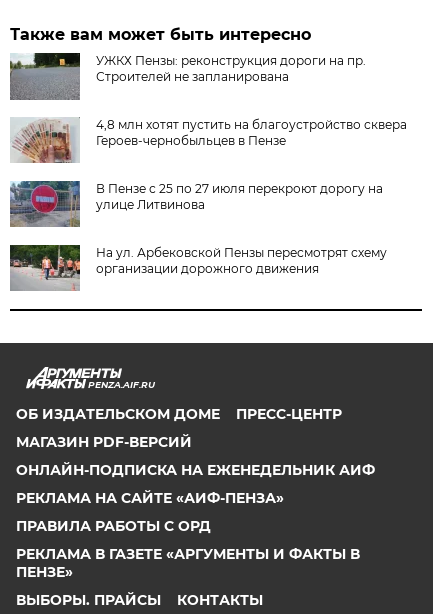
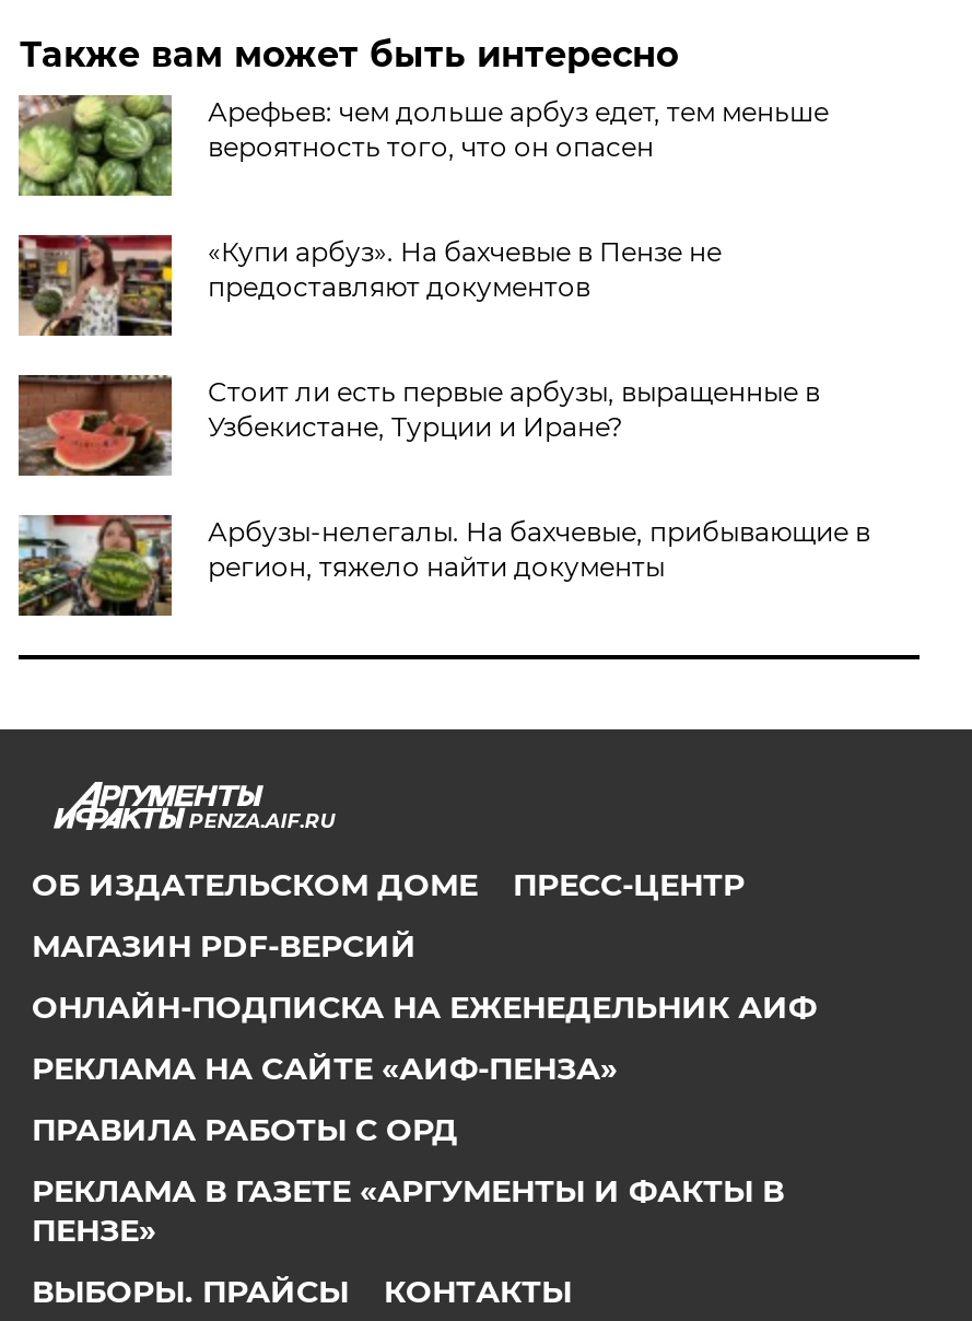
- [image]
- УЖКХ Пензы: реконструкция дороги на пр.
- Строителей не запланирована
+ [image]
+ Арефьев: чем дольше арбуз едет, тем меньше
+ вероятность того, что он опасен

- [image]
- 4,8 млн хотят пустить на благоустройство сквера
- Героев-чернобыльцев в Пензе
+ [image]
+ «Купи арбуз». На бахчевые в Пензе не
+ предоставляют документов

- [image]
- В Пензе с 25 по 27 июля перекроют дорогу на
- улице Литвинова
+ [image]
+ Стоит ли есть первые арбузы, выращенные в
+ Узбекистане, Турции и Иране?

- [image]
- На ул. Арбековской Пензы пересмотрят схему
- организации дорожного движения
+ [image]
+ Арбузы-нелегалы. На бахчевые, прибывающие в
+ регион, тяжело найти документы
